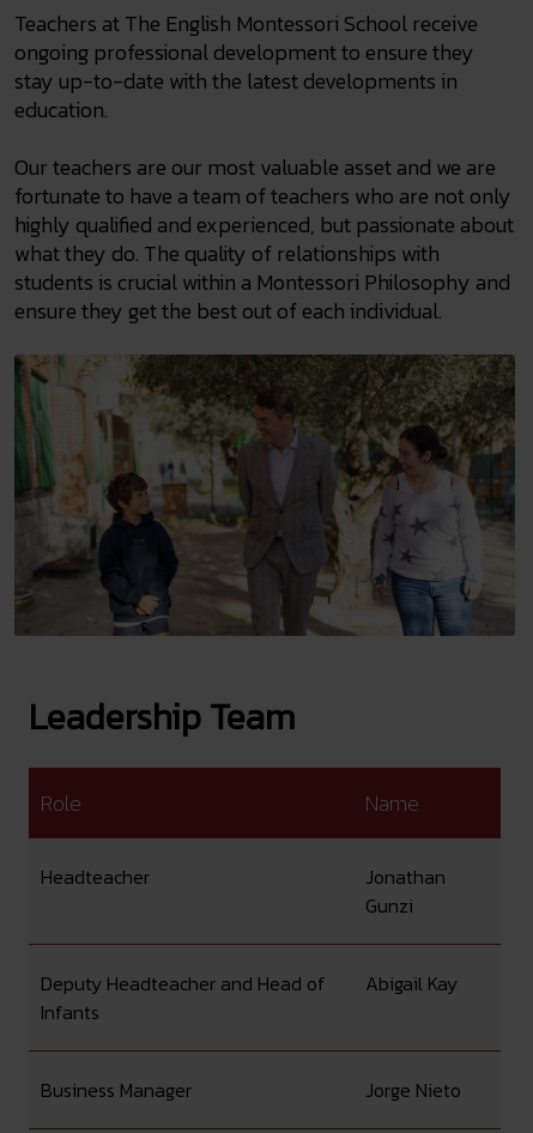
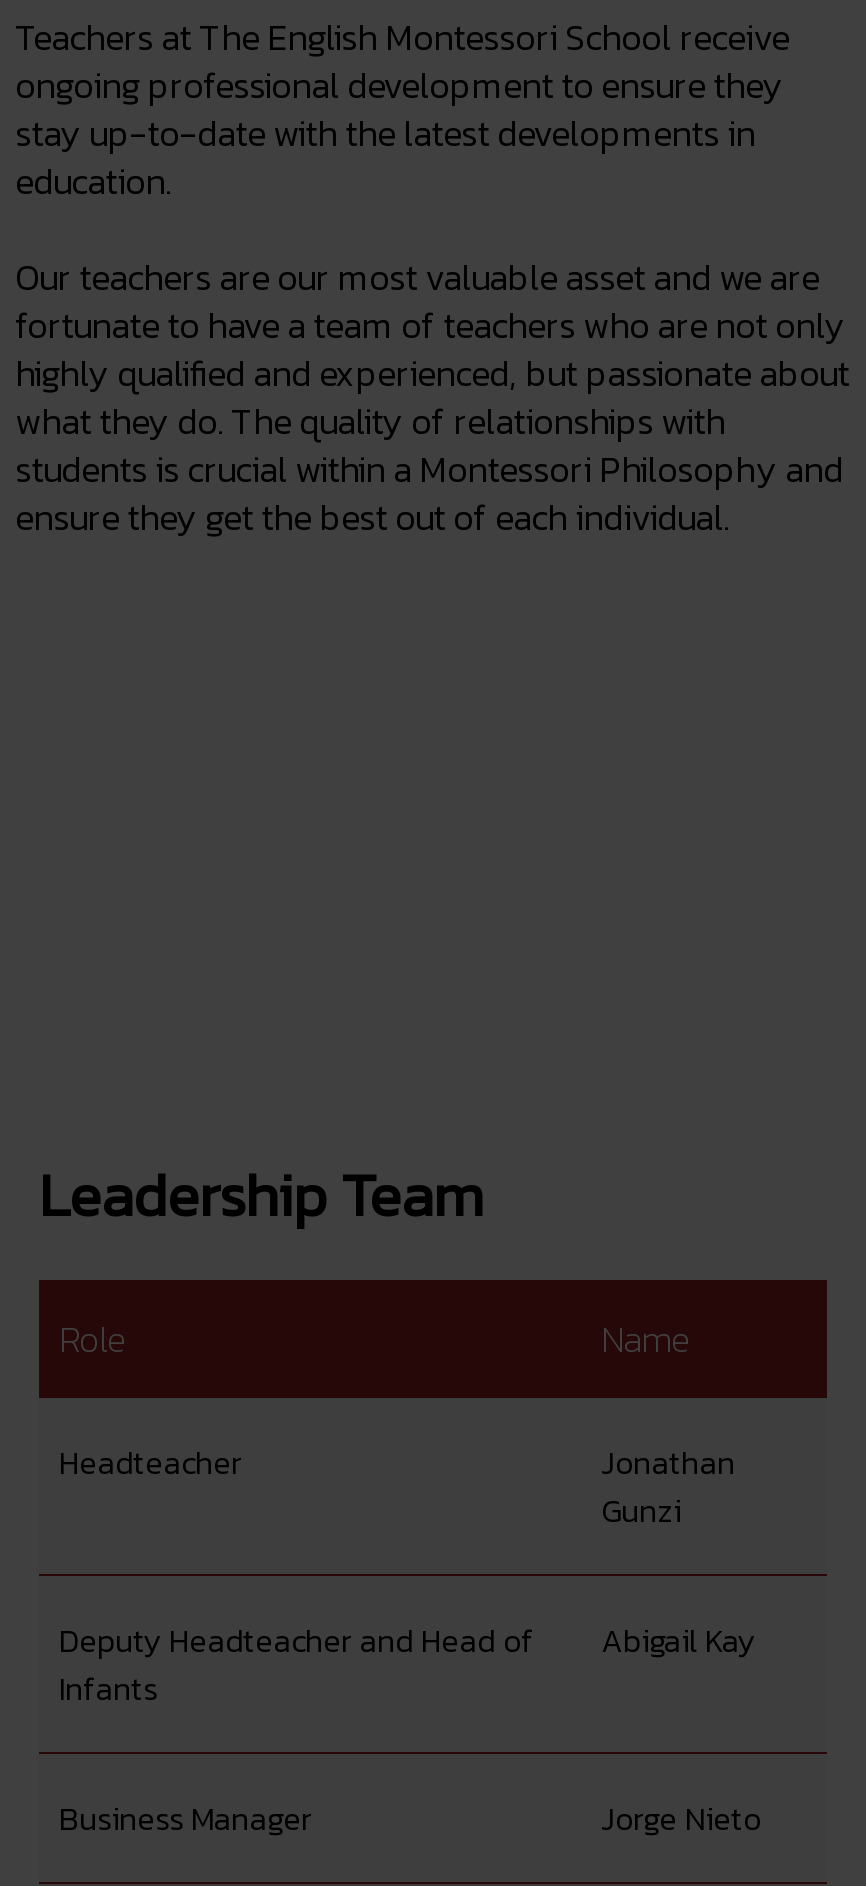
- [image]
